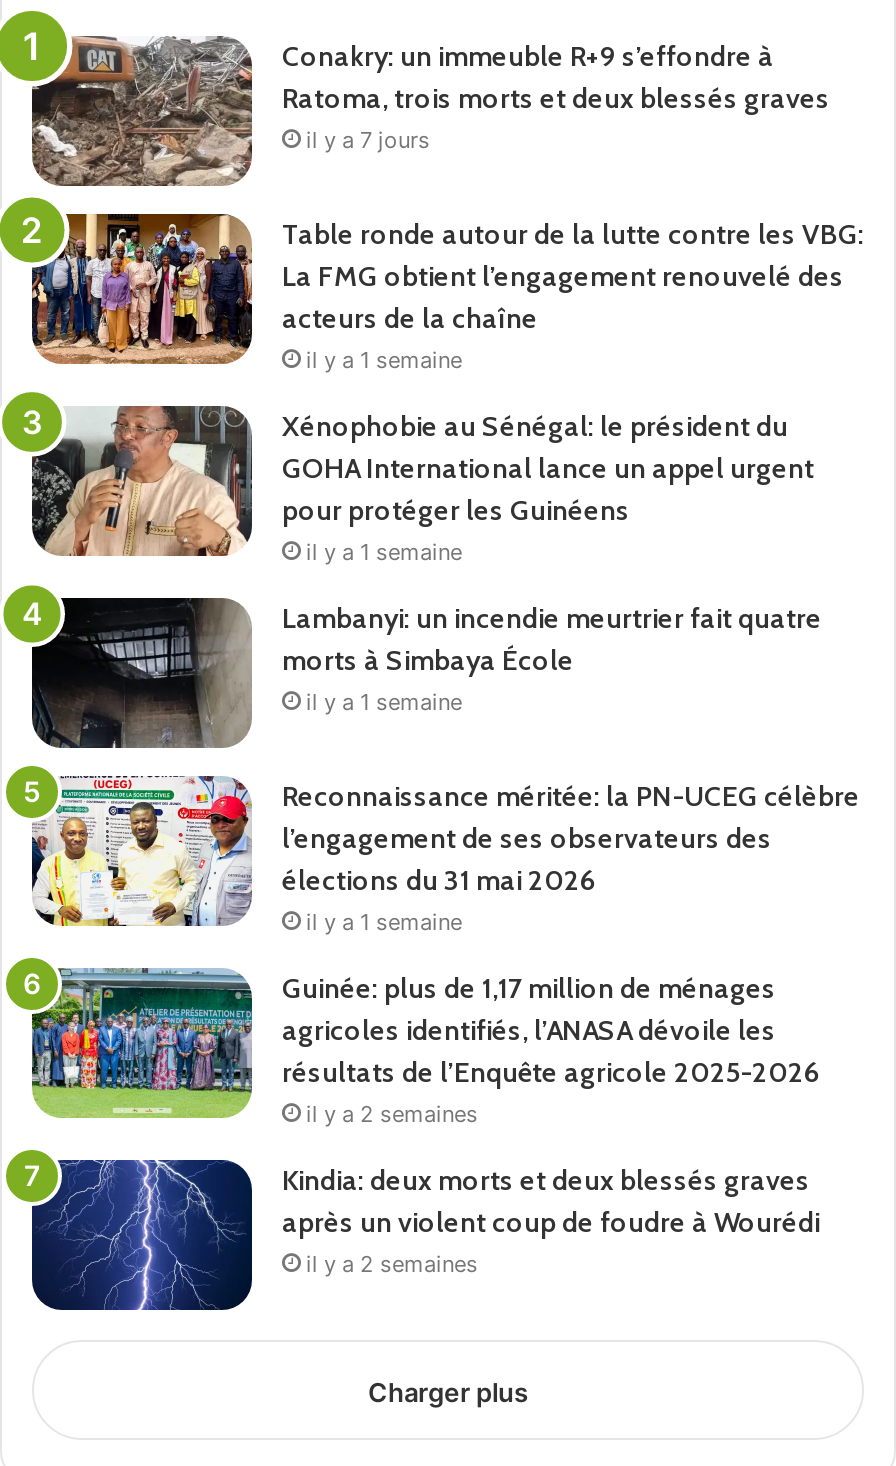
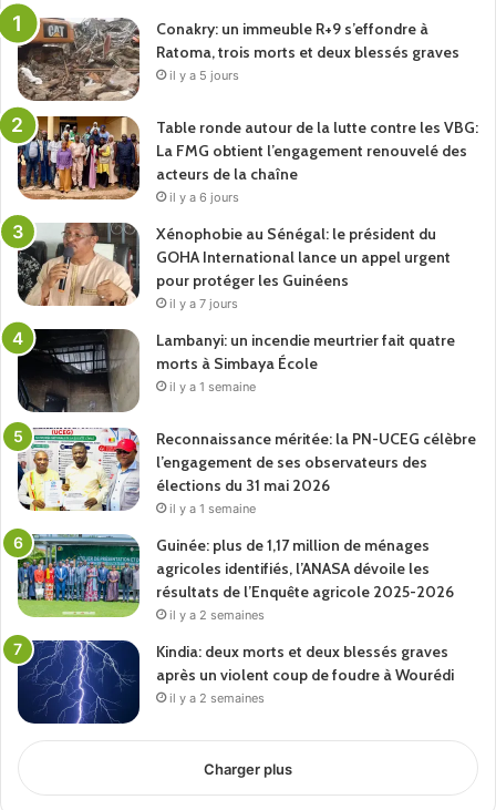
- il y a 7 jours
+ il y a 5 jours

- il y a 1 semaine
+ il y a 6 jours

- il y a 1 semaine
+ il y a 7 jours
